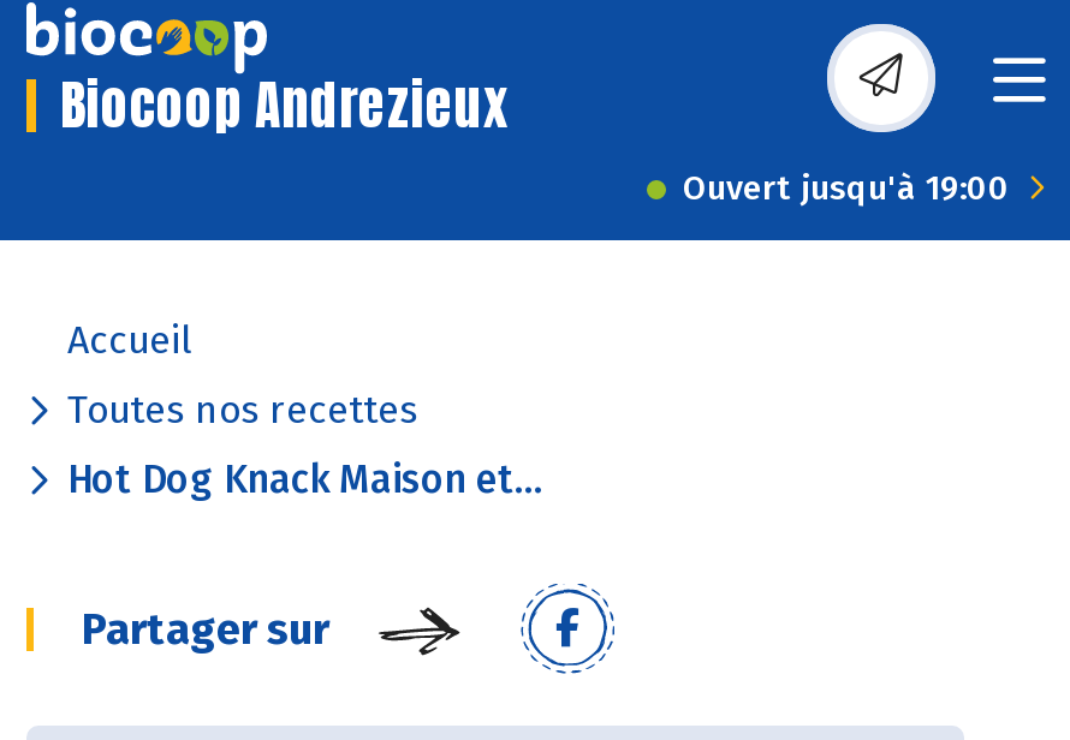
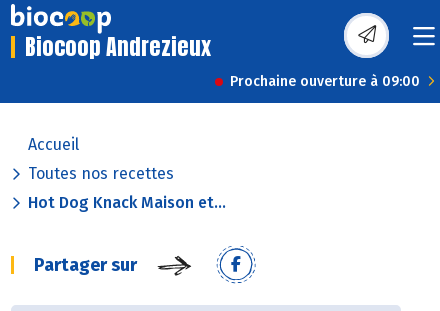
- Ouvert jusqu'à 19:00
+ Prochaine ouverture à 09:00
